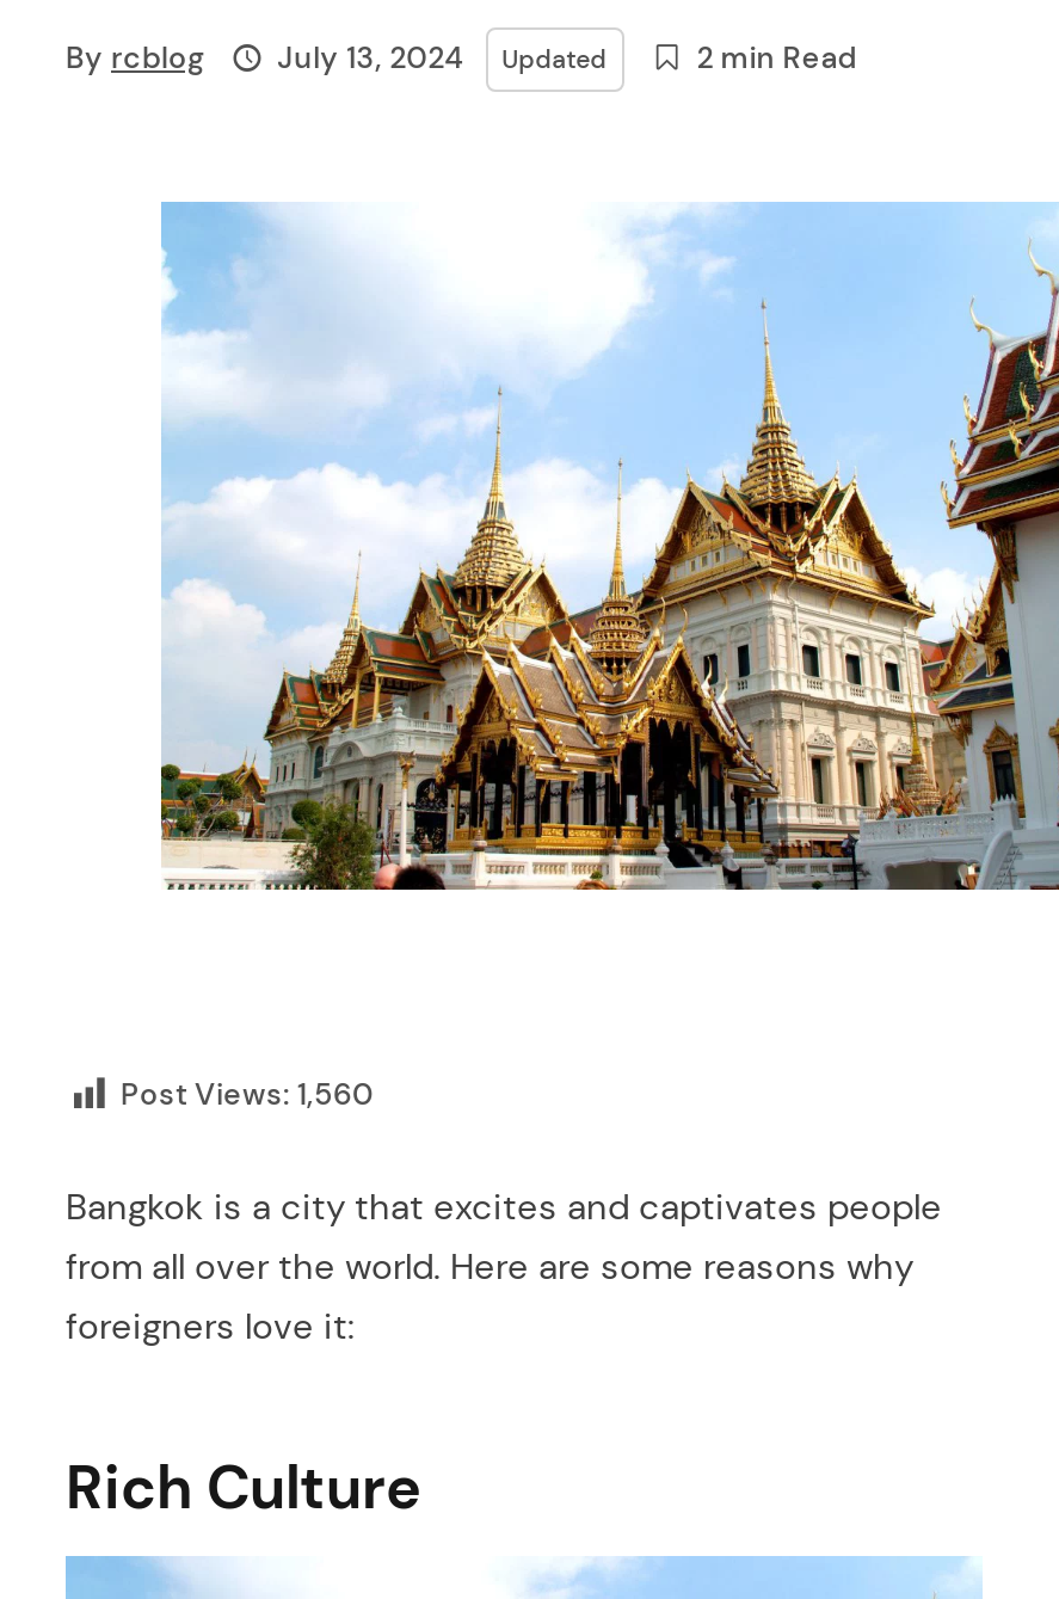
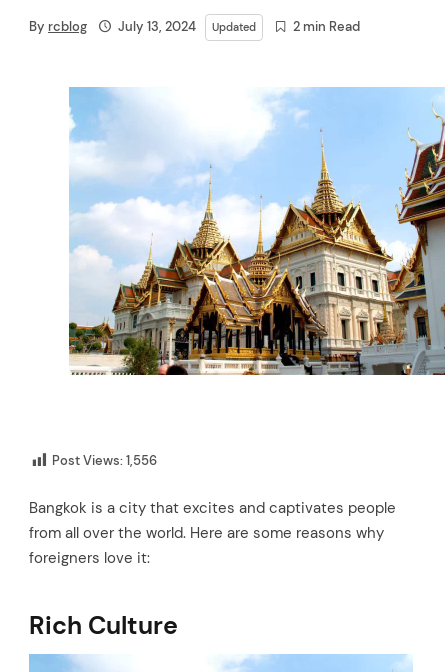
- Post Views: 1,560
+ Post Views: 1,556
